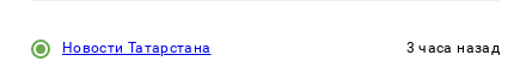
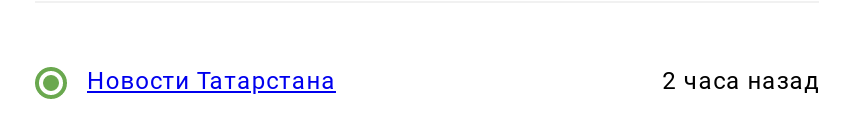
- 3 часа назад
+ 2 часа назад
